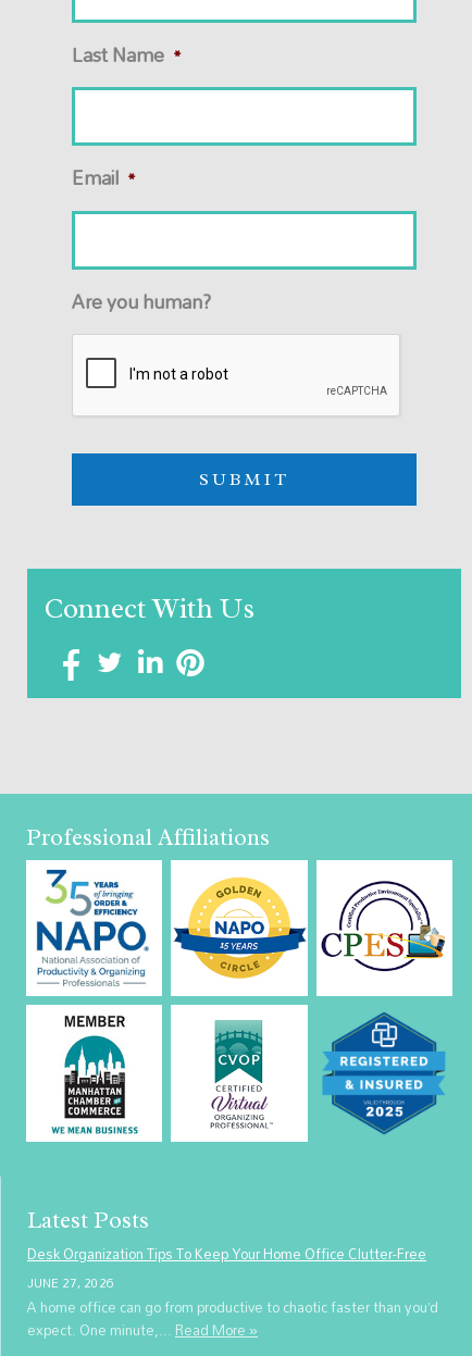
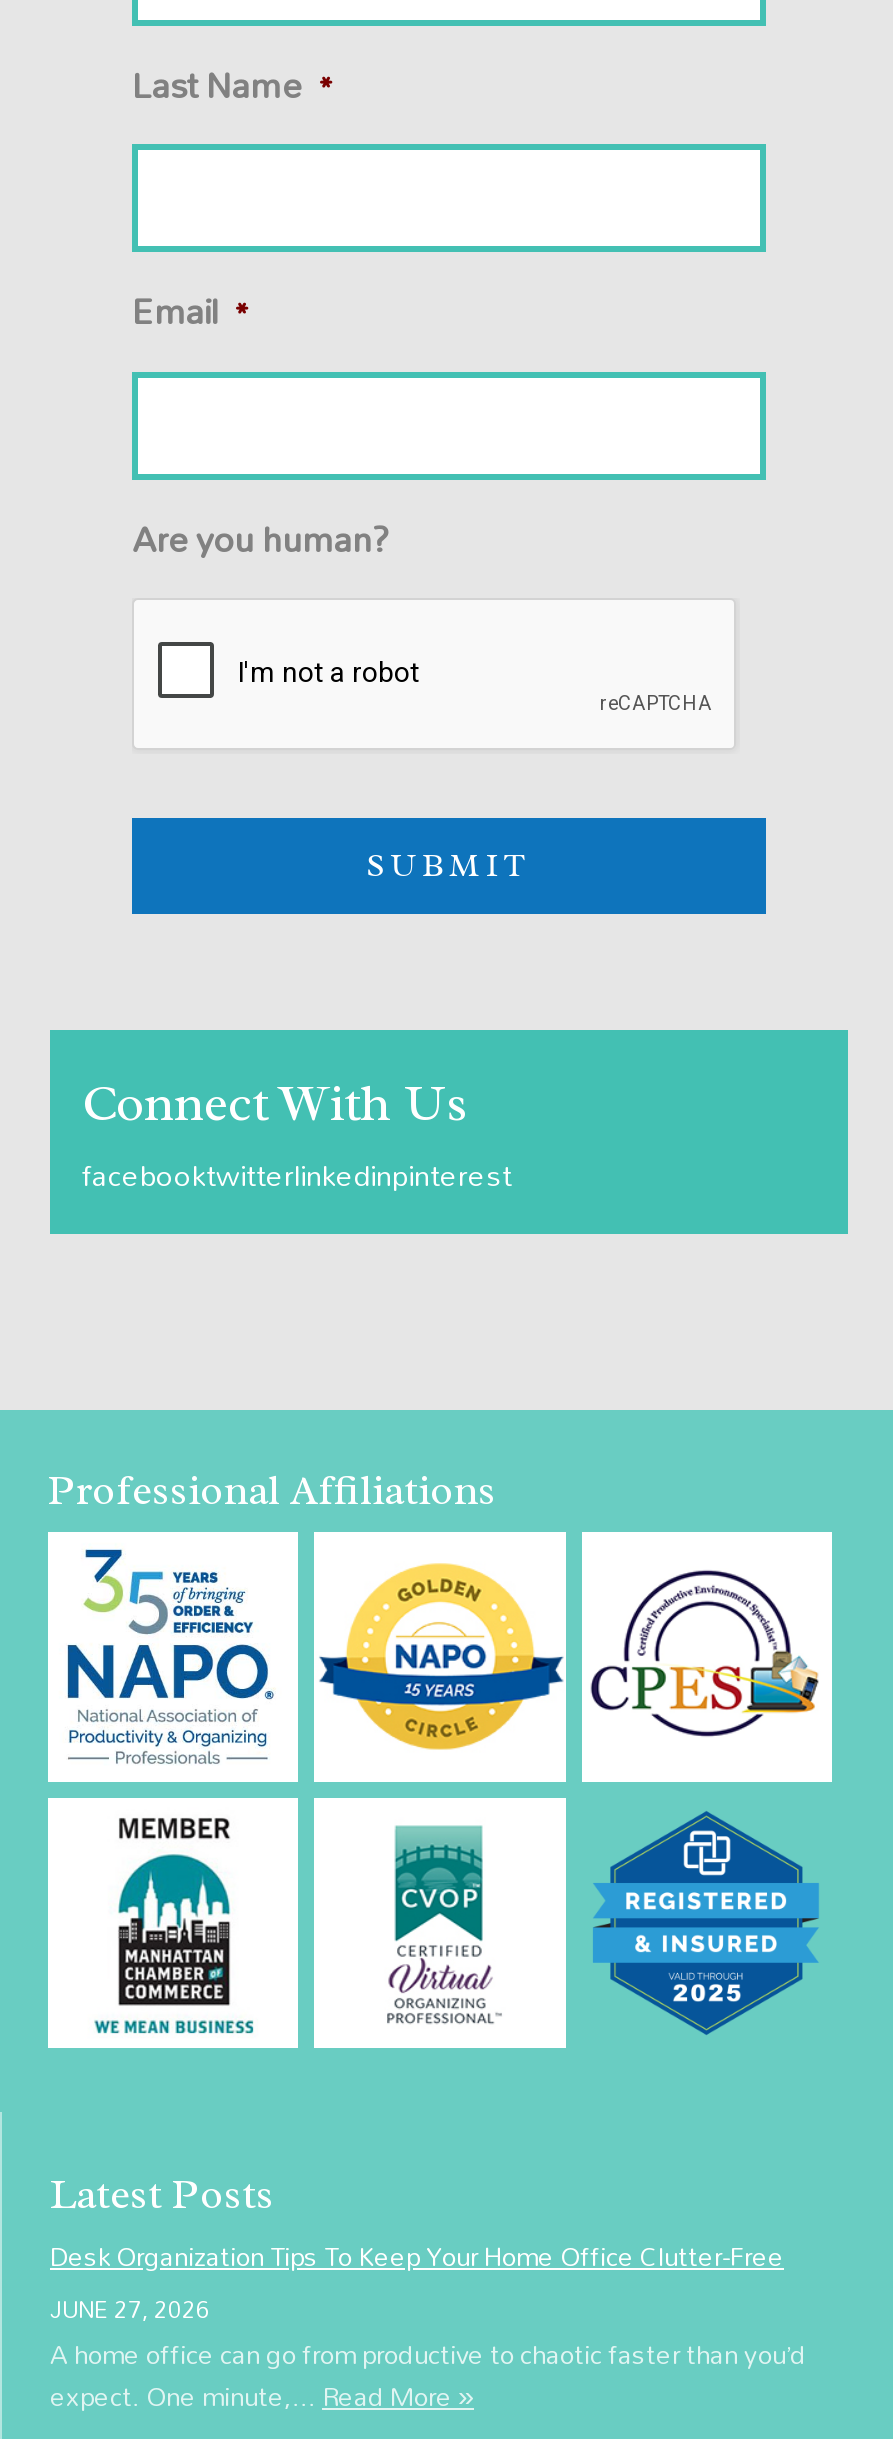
+ facebooktwitterlinkedinpinterest
